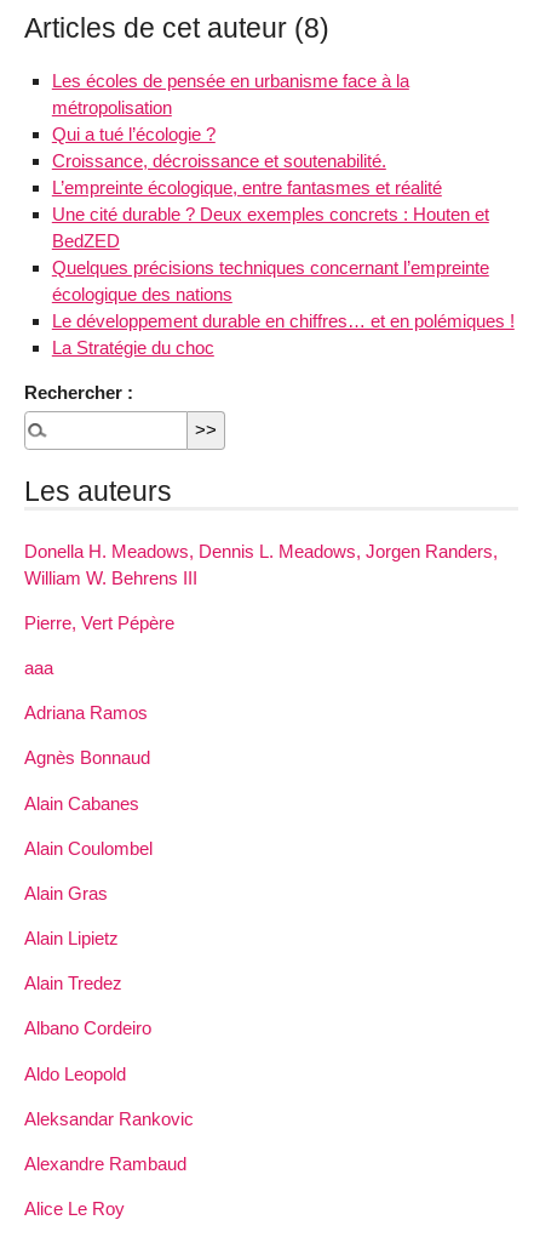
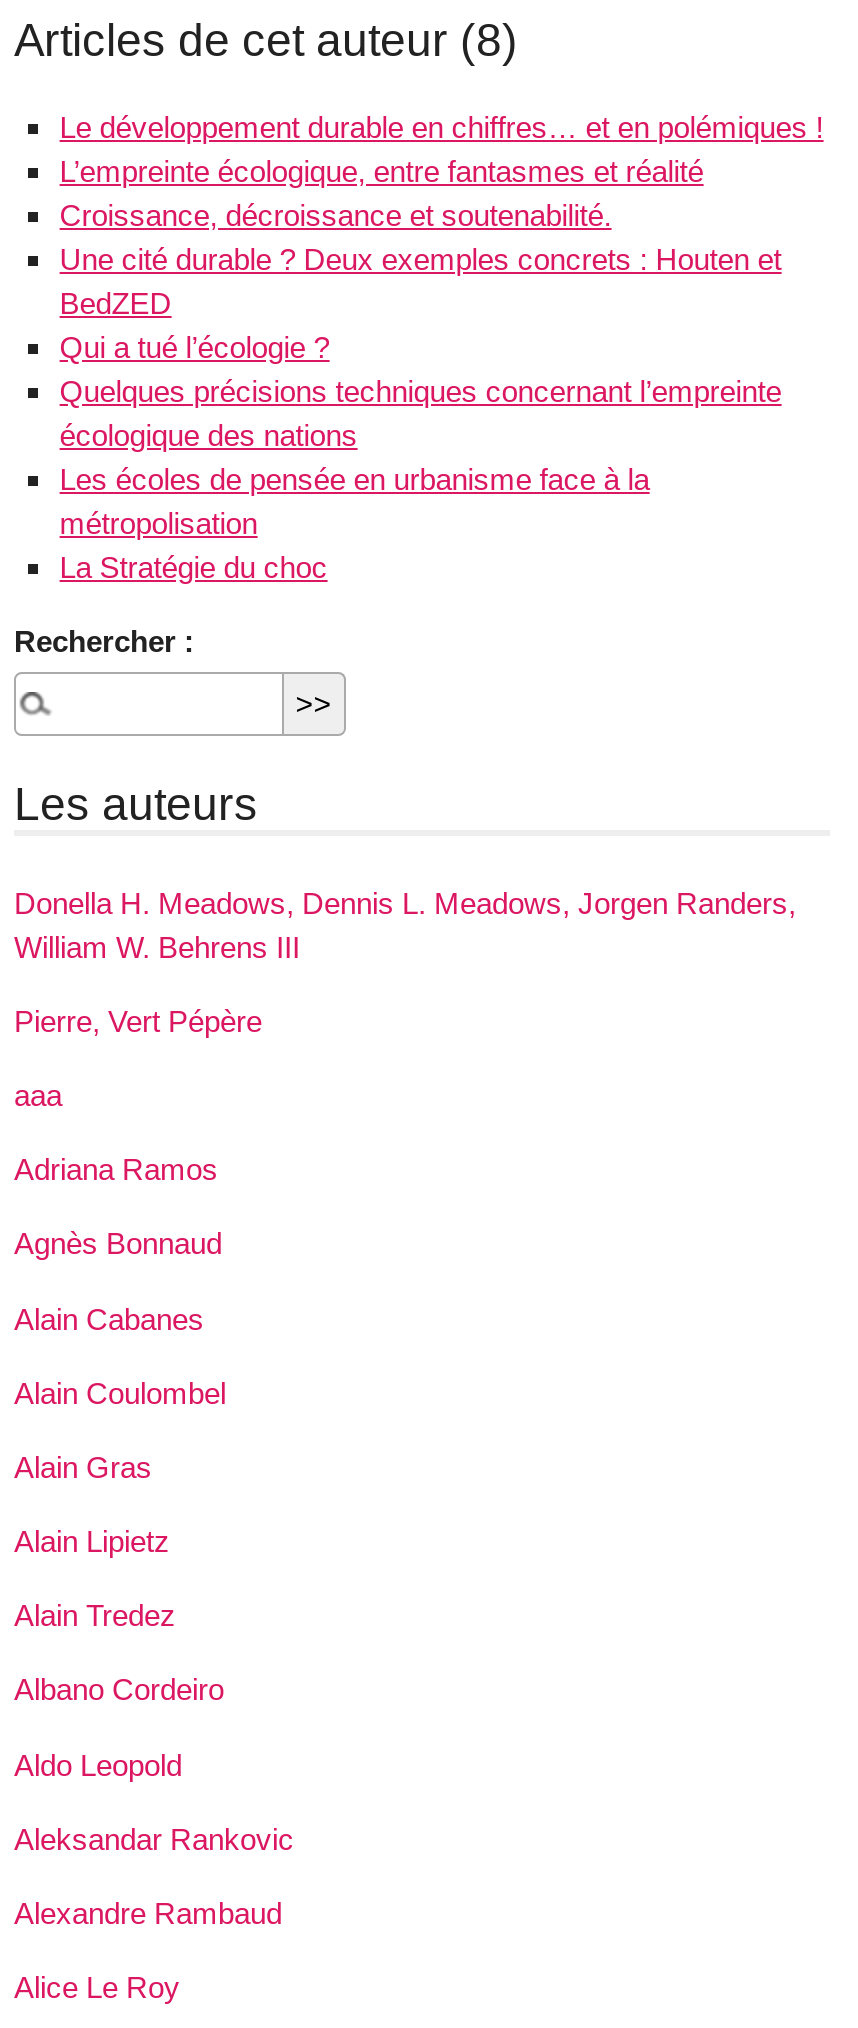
moved down: Les écoles de pensée en urbanisme face à la | métropolisation

moved up: Qui a tué l’écologie ? | Croissance, décroissance et soutenabilité. | L’empreinte écologique, entre fantasmes et réalité | Une cité durable ? Deux exemples concrets : Houten et | BedZED | Quelques précisions techniques concernant l’empreinte | écologique des nations | Le développement durable en chiffres… et en polémiques !
